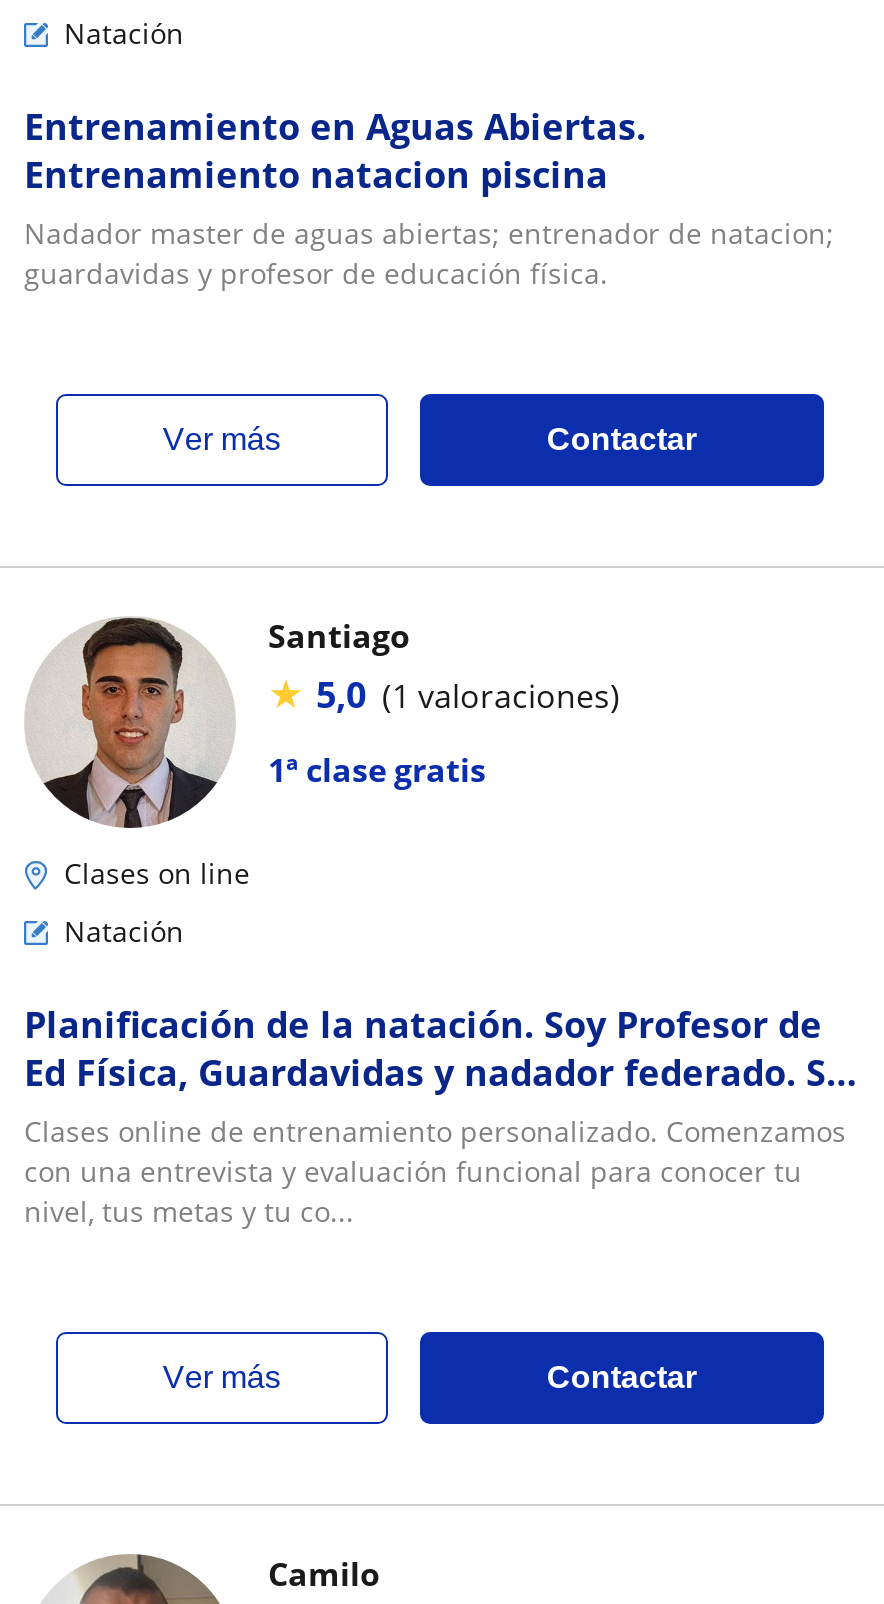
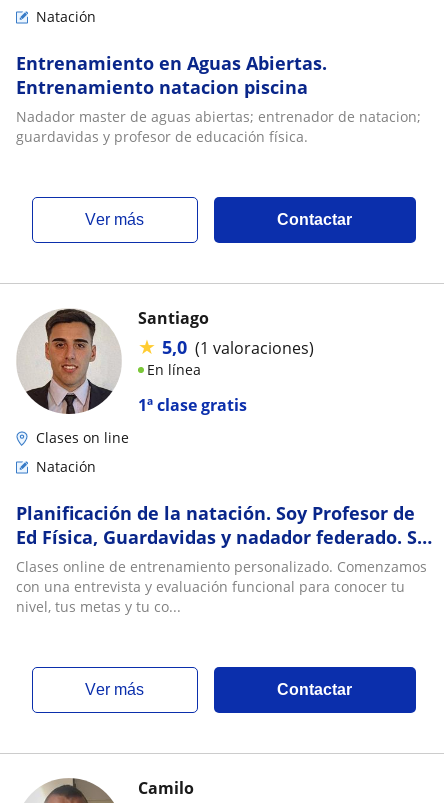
+ En línea

moved down: 1ª clase gratis
